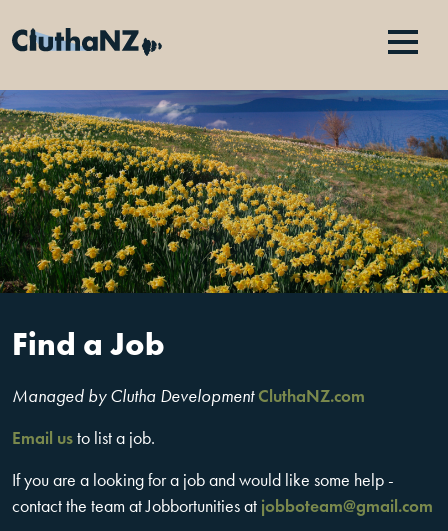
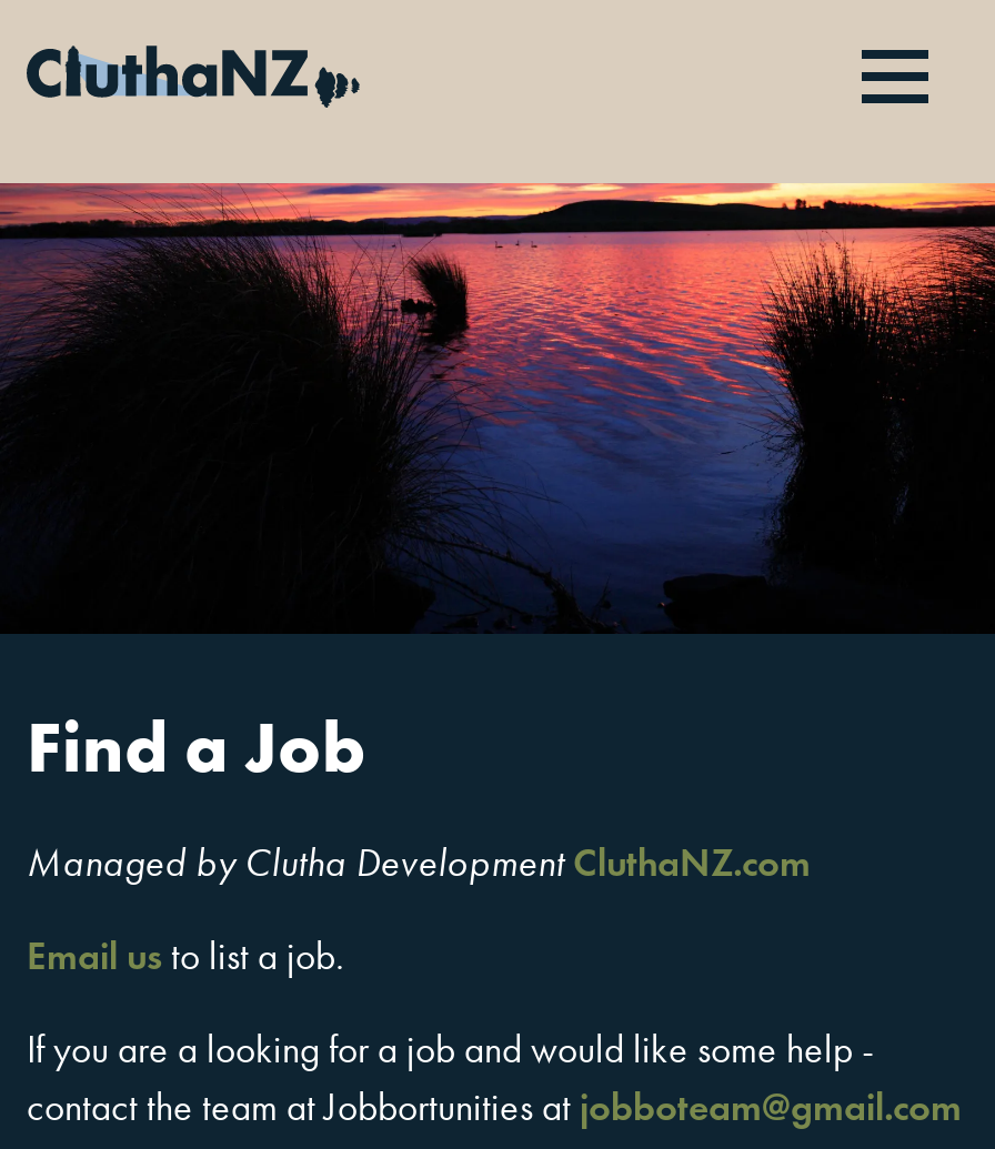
- [image]
+ [image]
